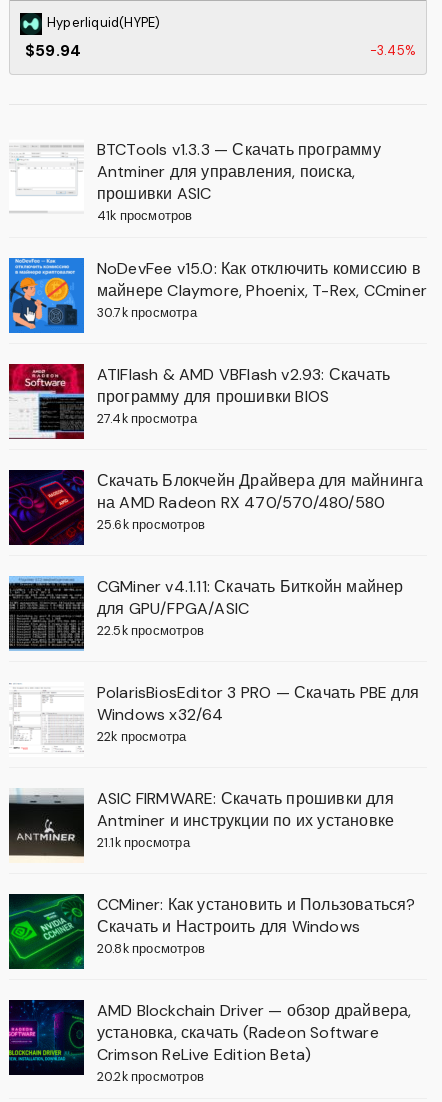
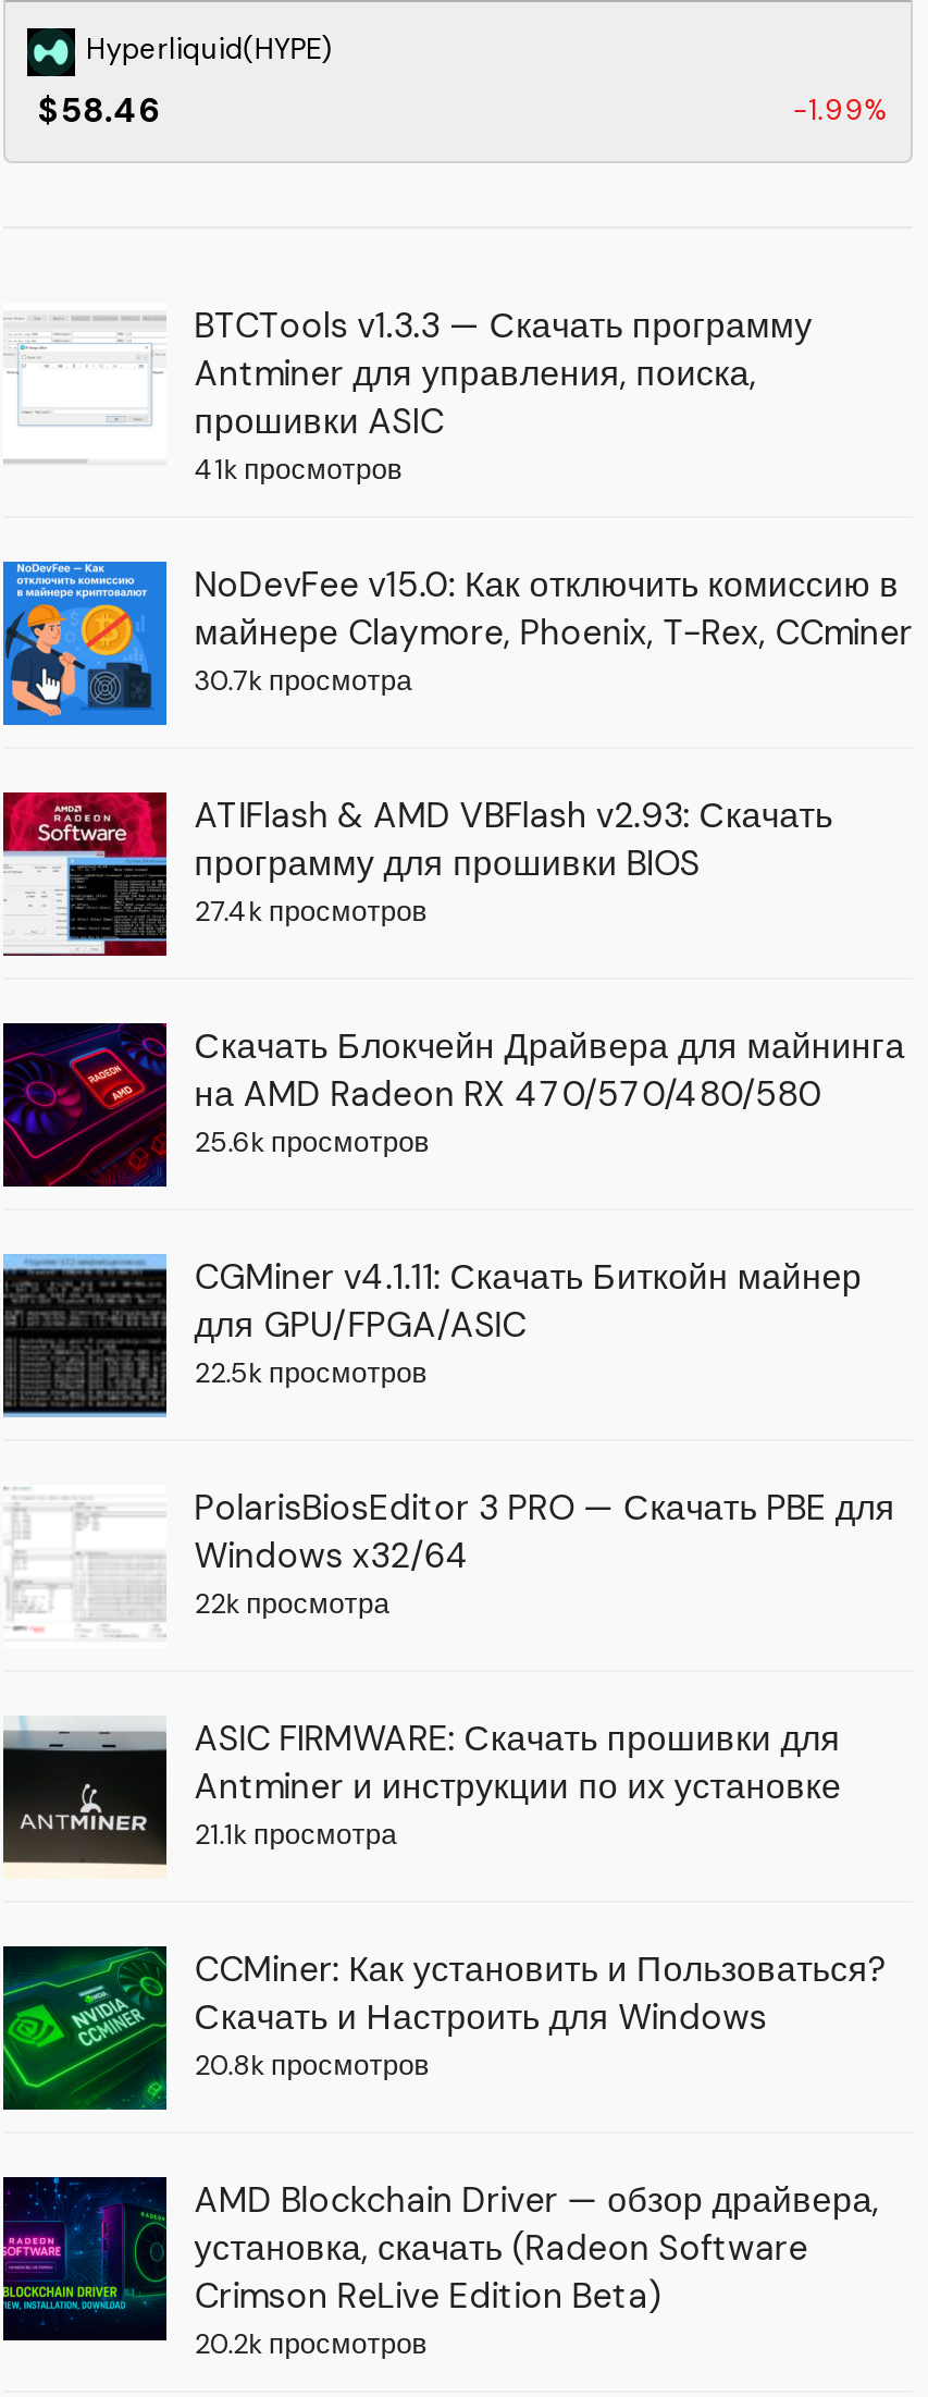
- $59.94
+ $58.46

- -3.45%
+ -1.99%

- 27.4k просмотра
+ 27.4k просмотров
